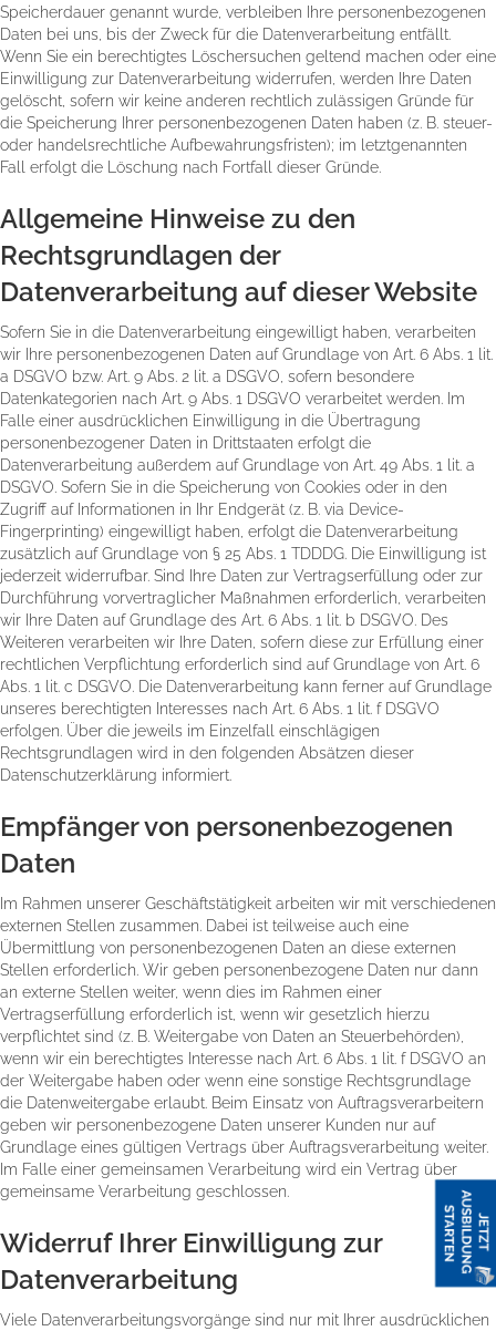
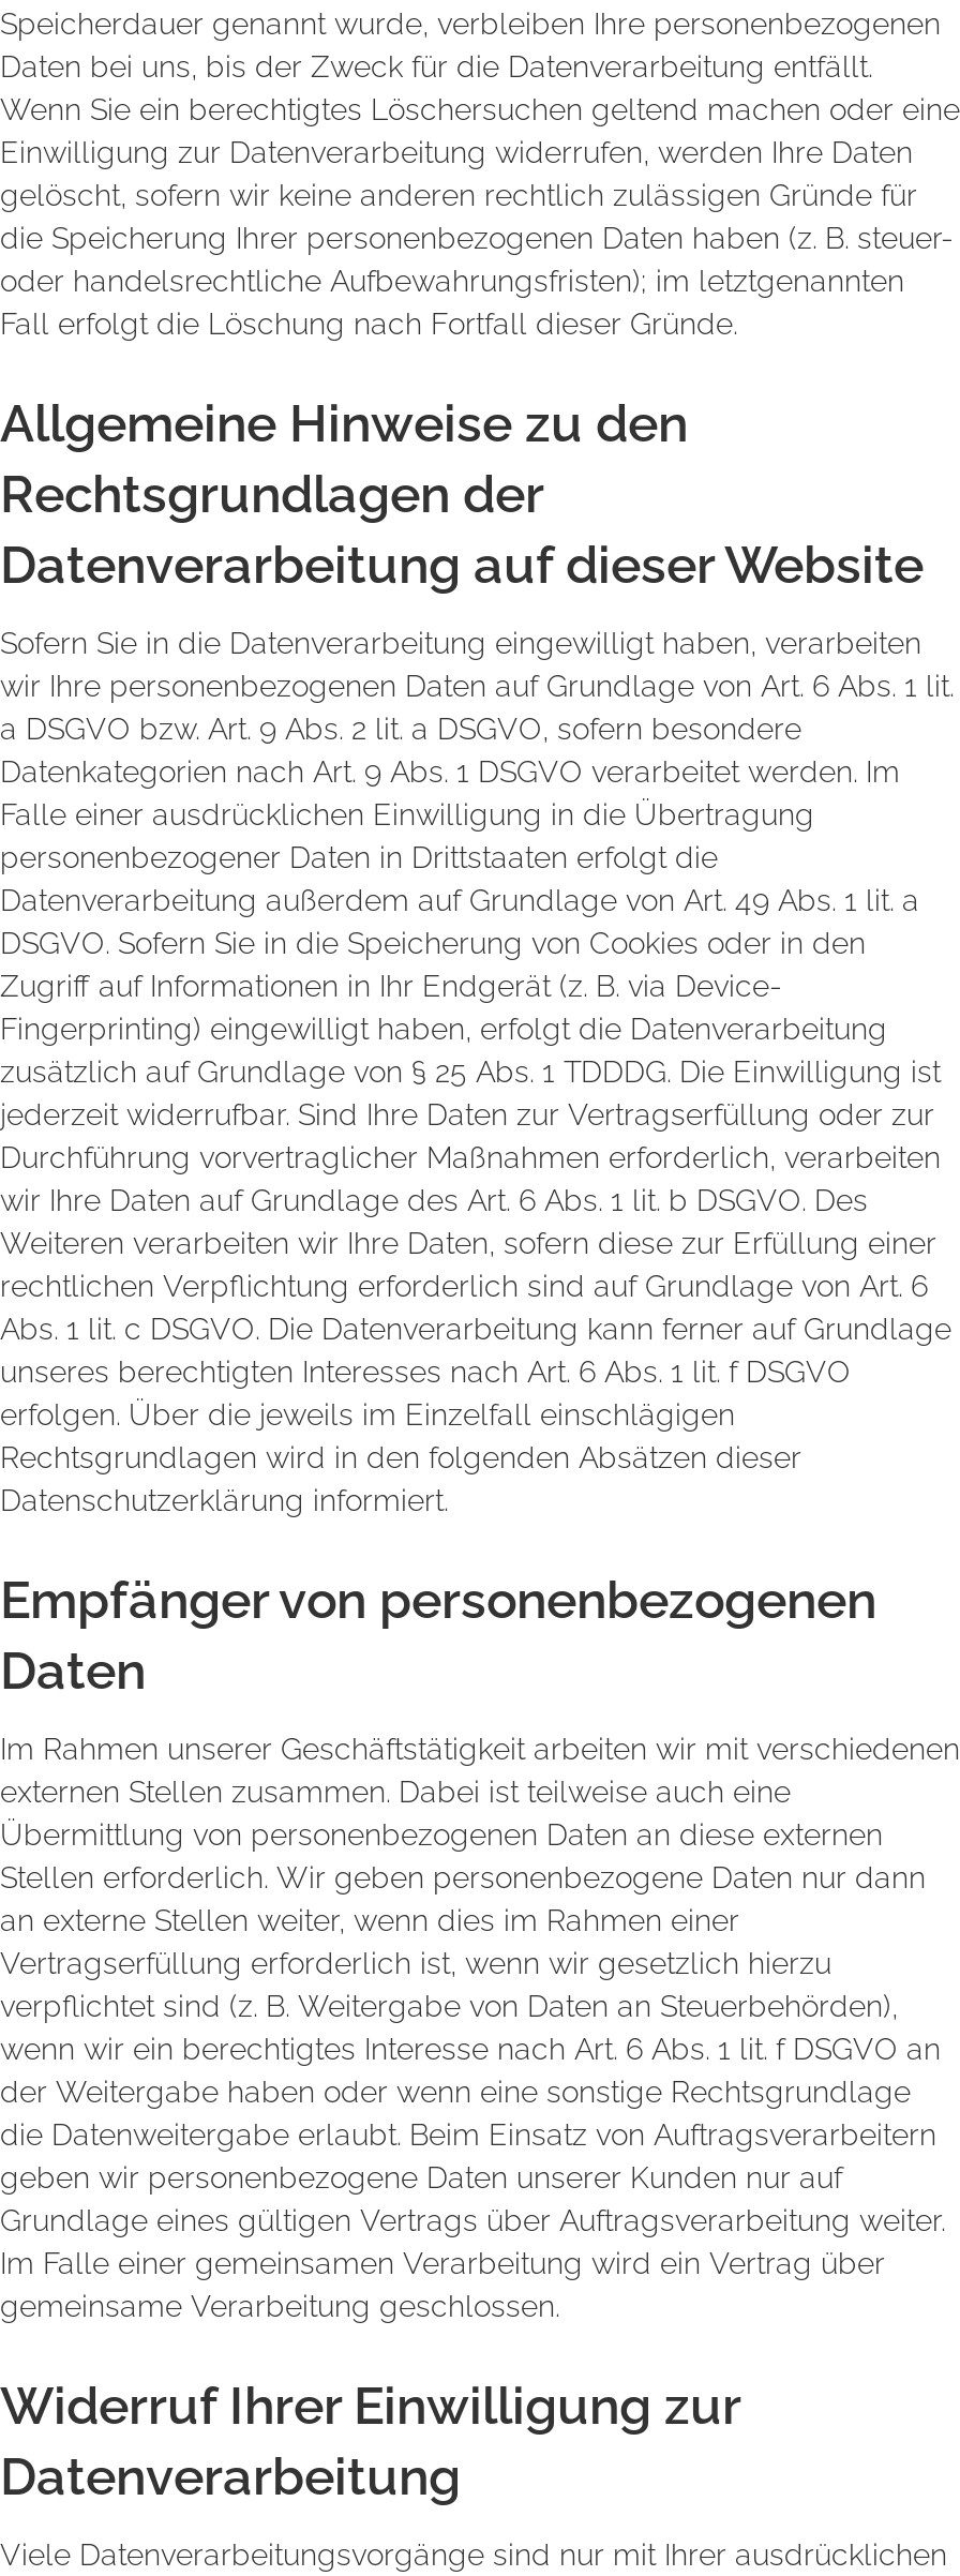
- [image]
